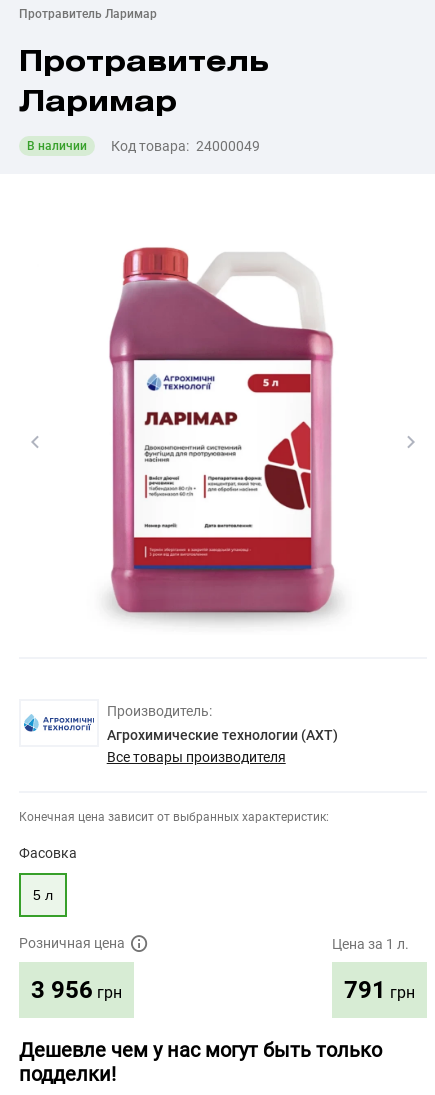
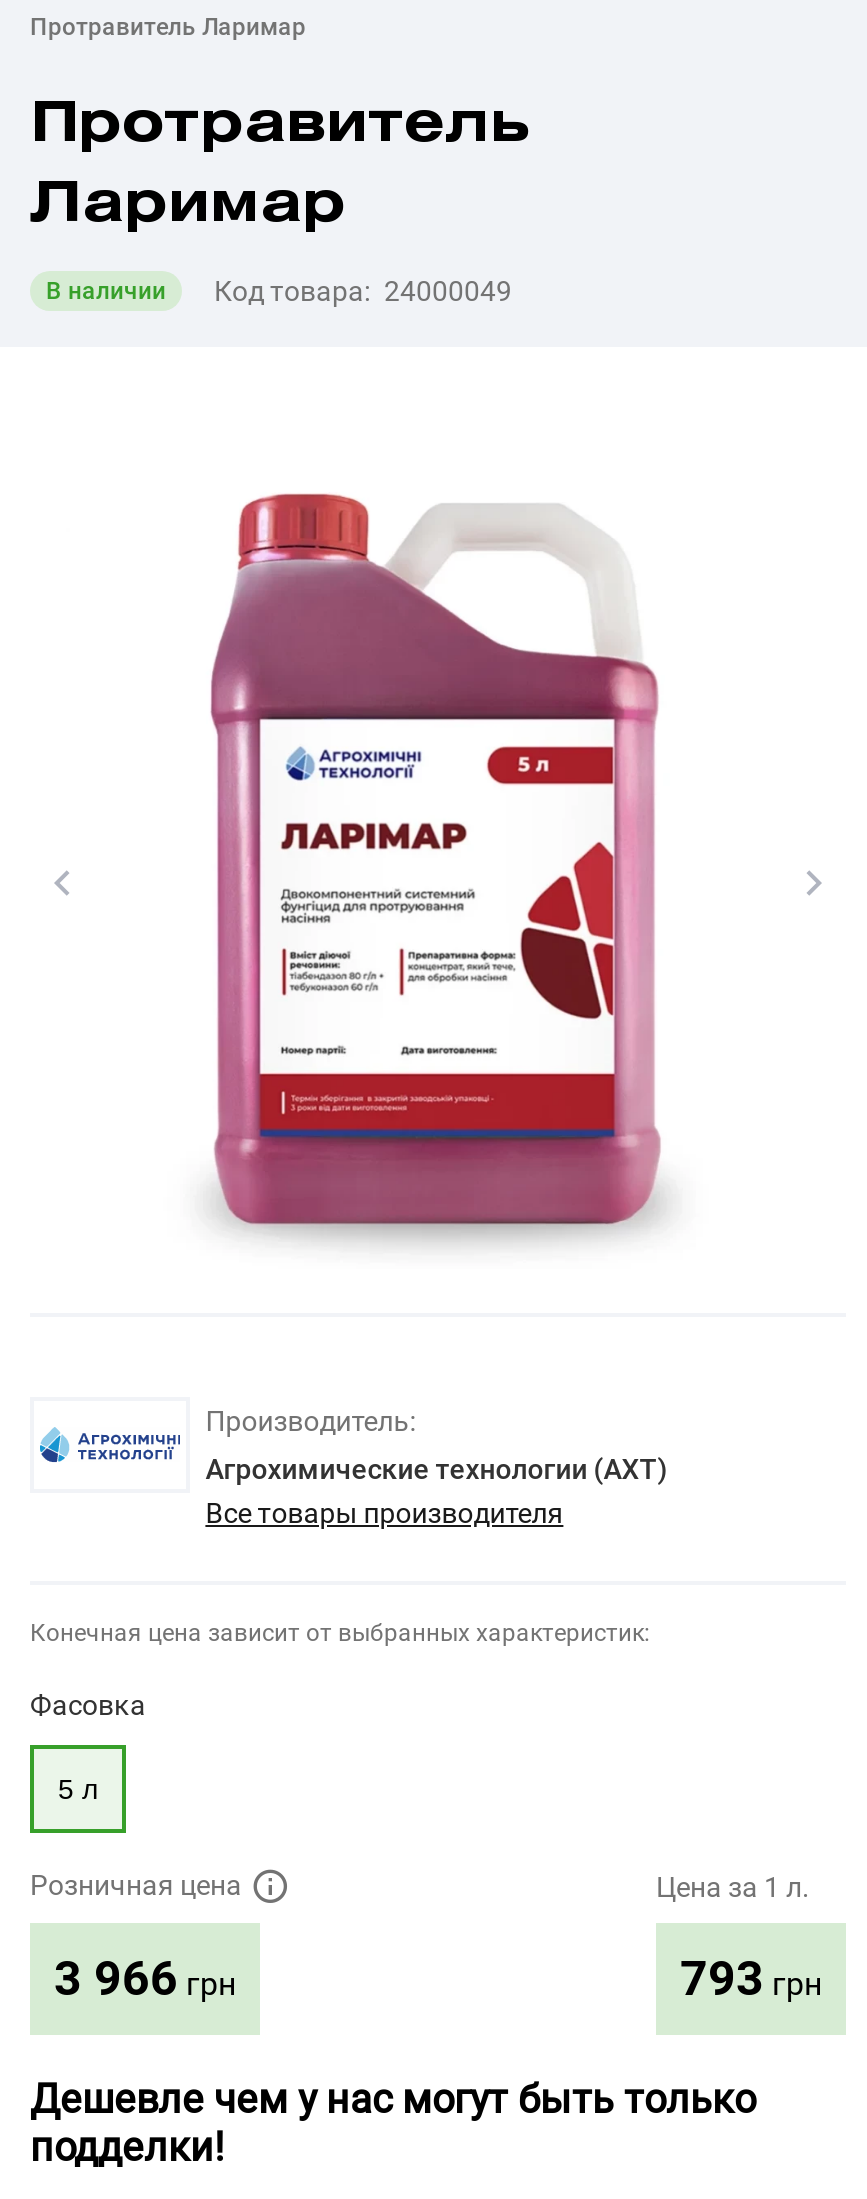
- 3 956 грн
+ 3 966 грн

- 791 грн
+ 793 грн
